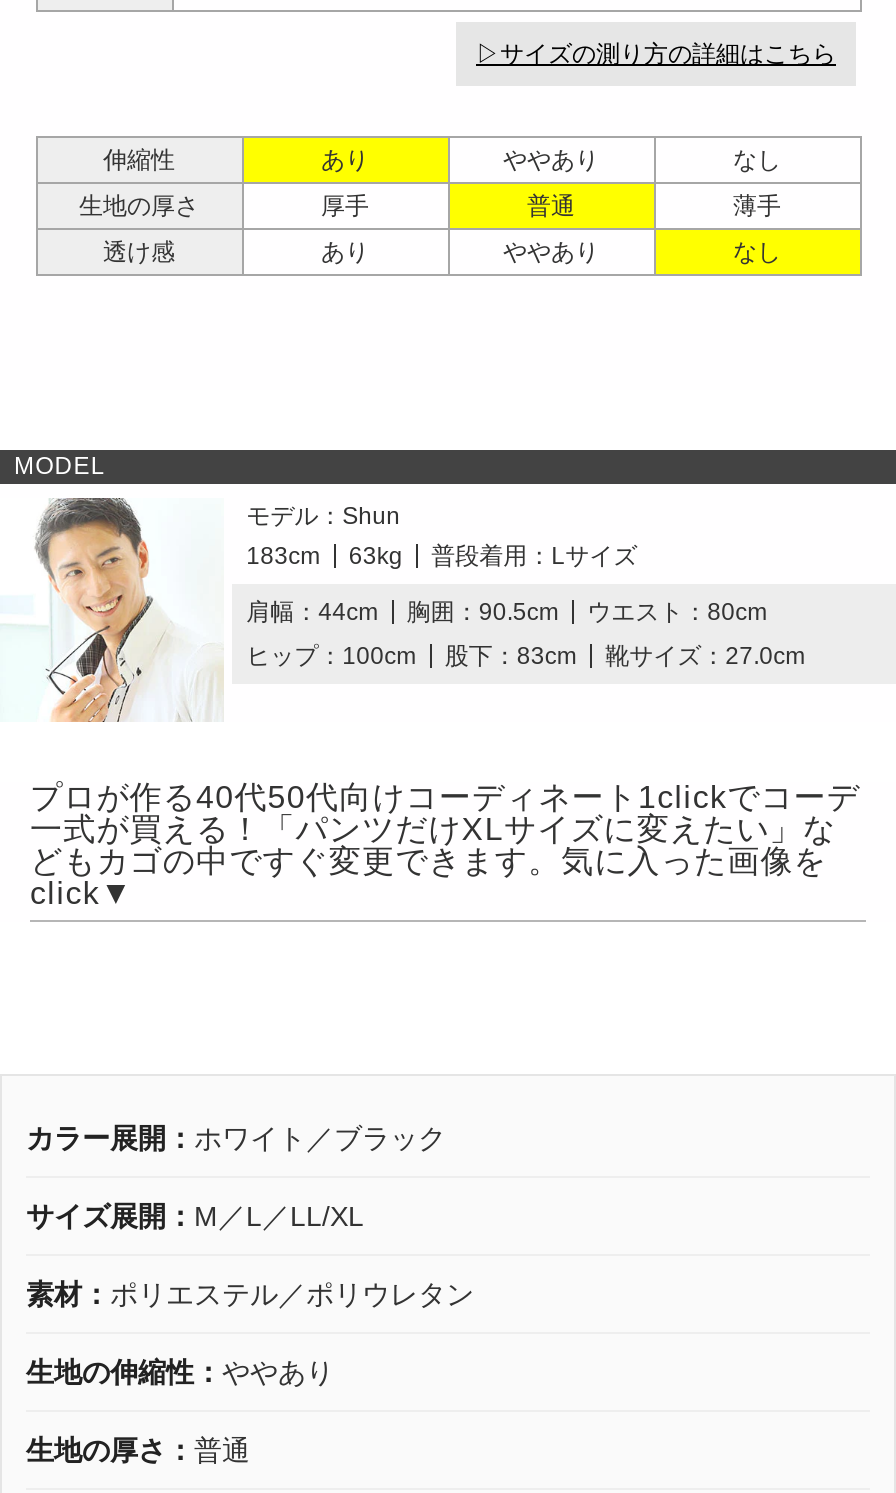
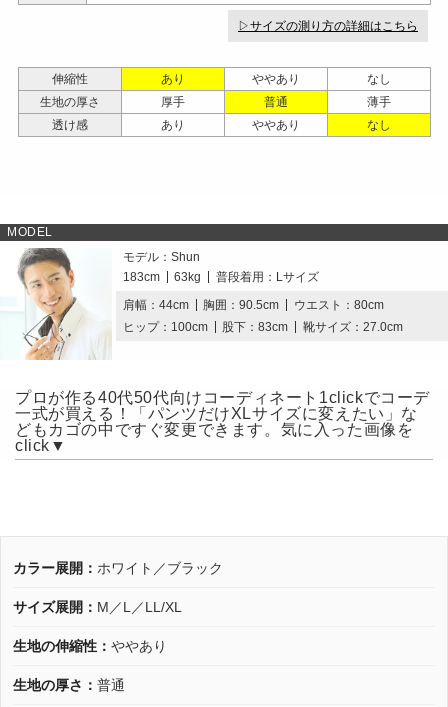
- 素材：ポリエステル／ポリウレタン
